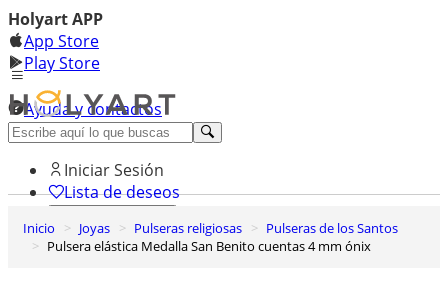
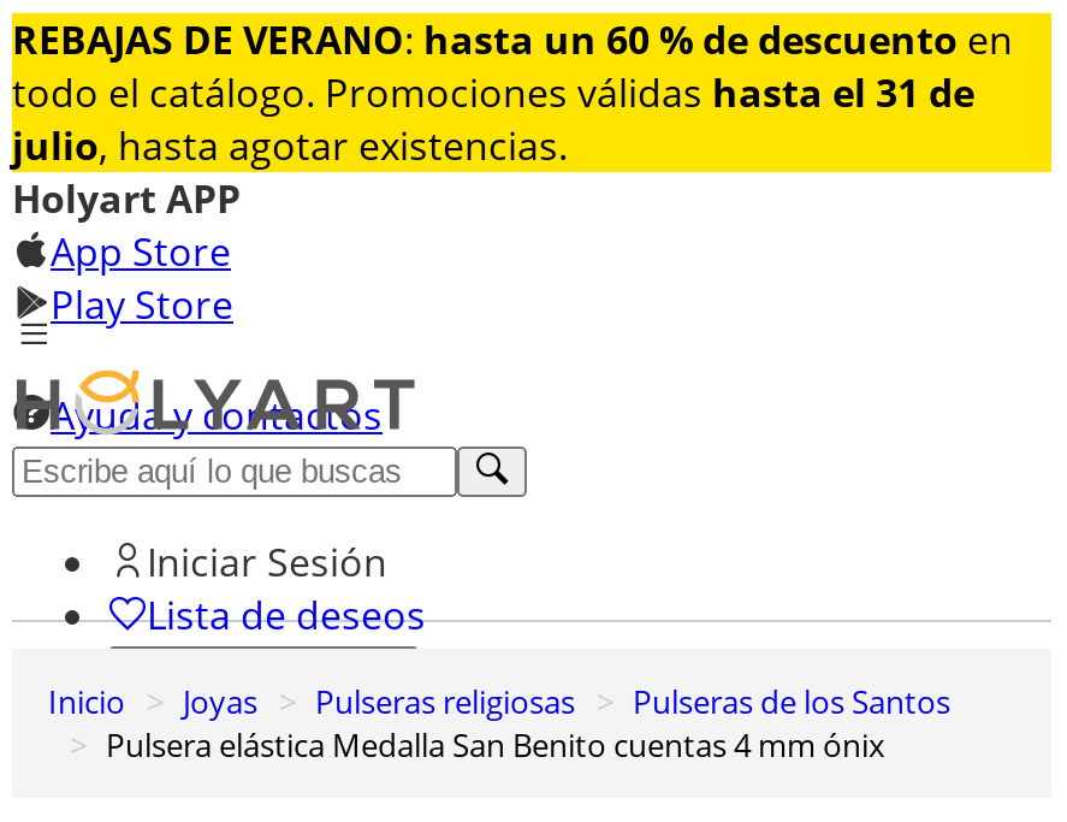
+ [image]
+ REBAJAS DE VERANO: hasta un 60 % de descuento en
+ todo el catálogo. Promociones válidas hasta el 31 de
+ julio, hasta agotar existencias.
